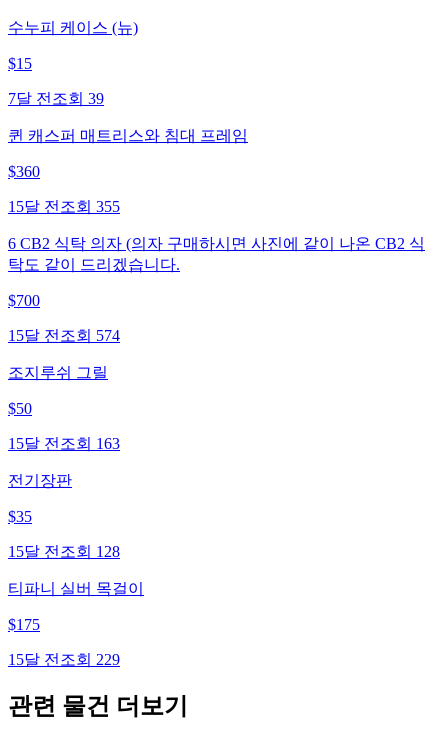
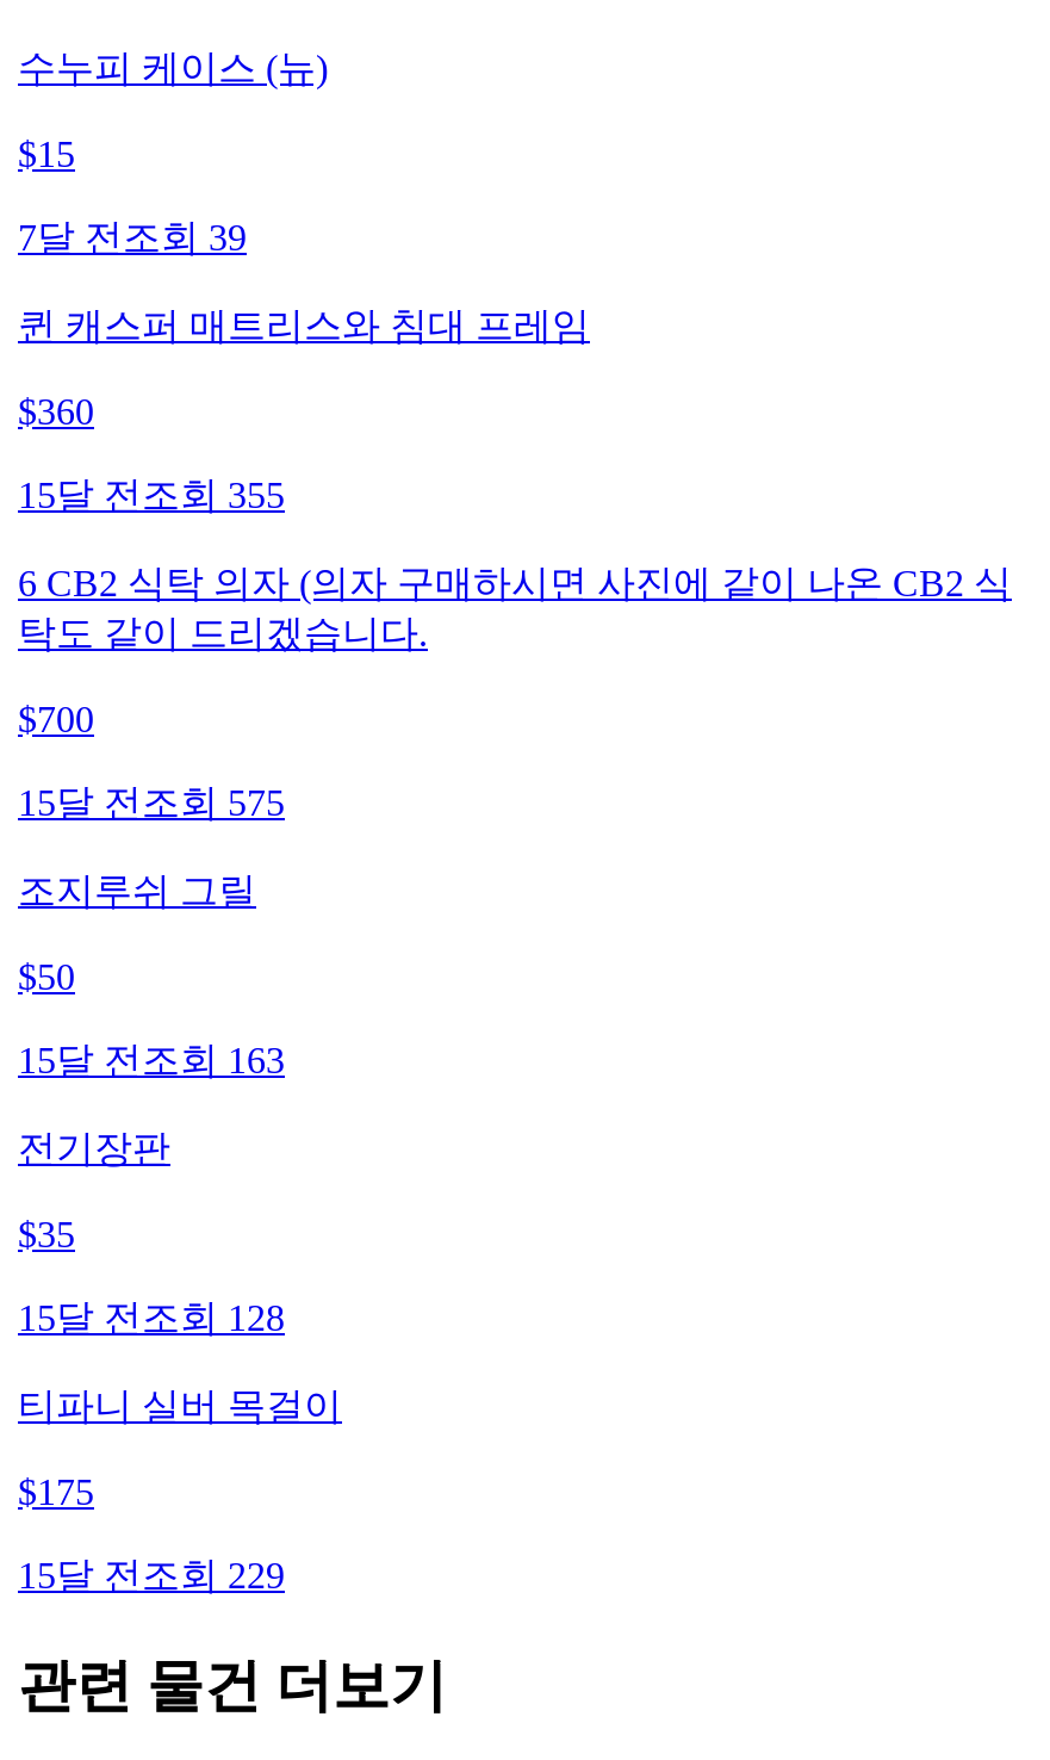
- 15달 전 조회 574
+ 15달 전 조회 575
